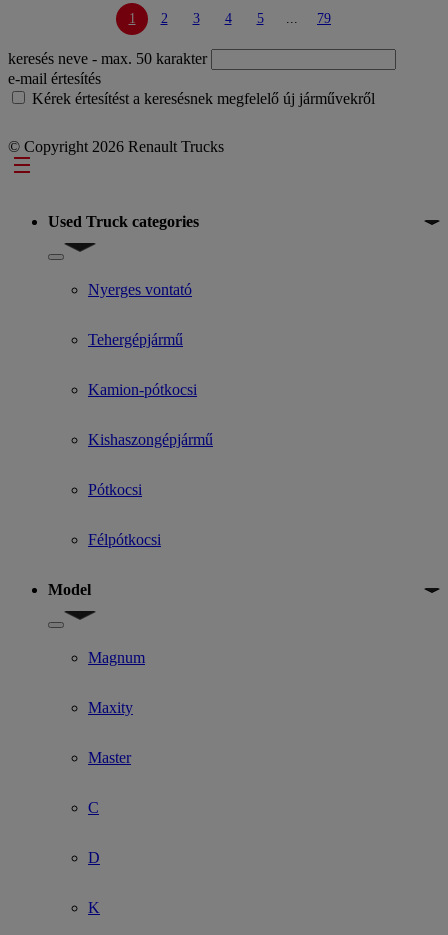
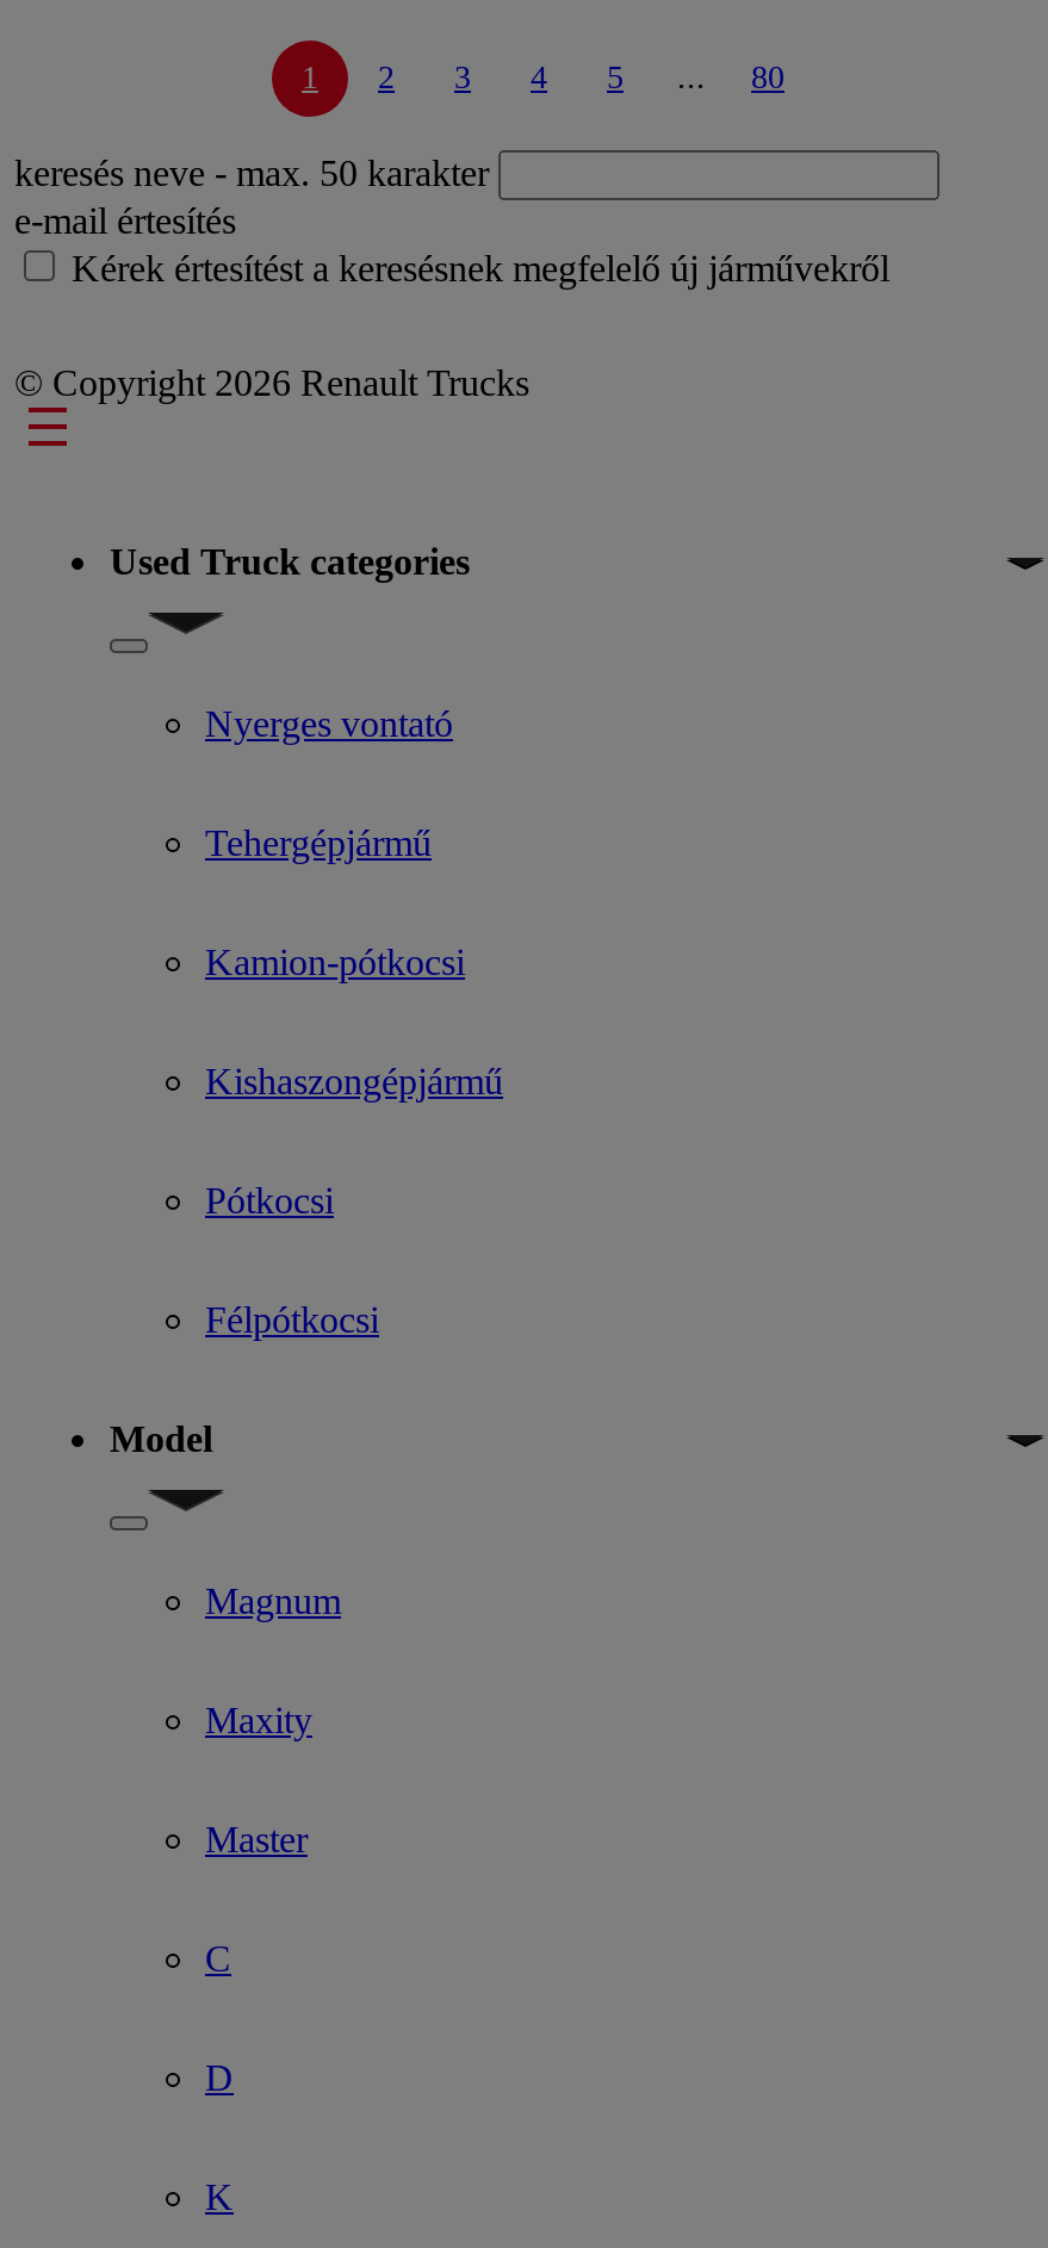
- 79
+ 80
